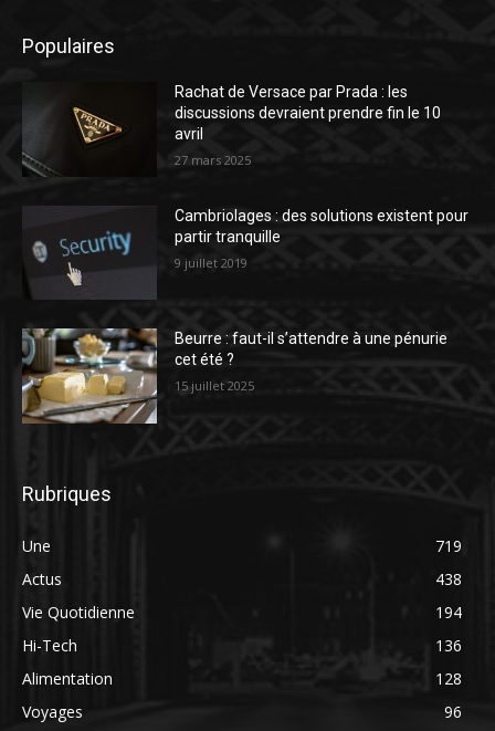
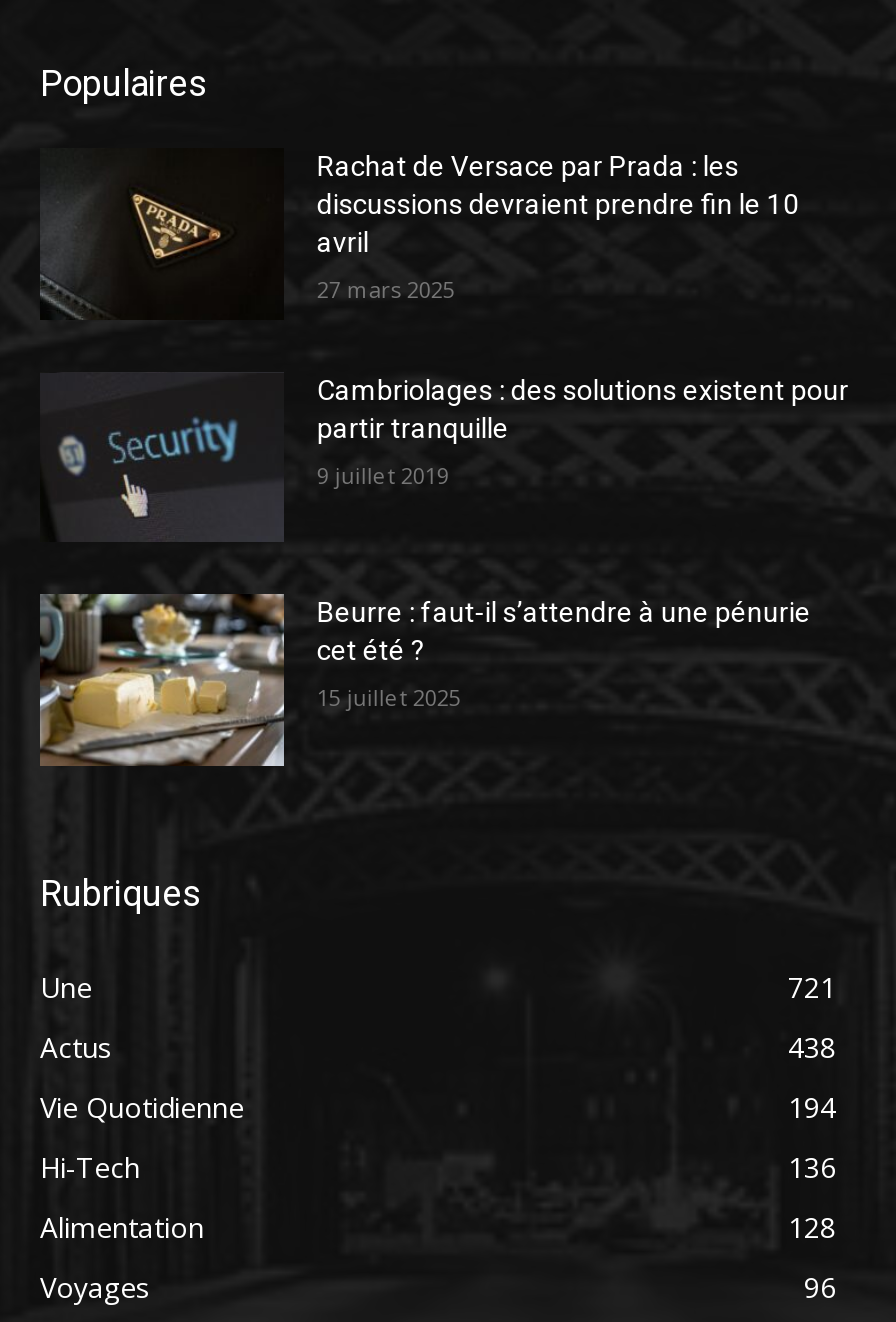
- 719
+ 721
